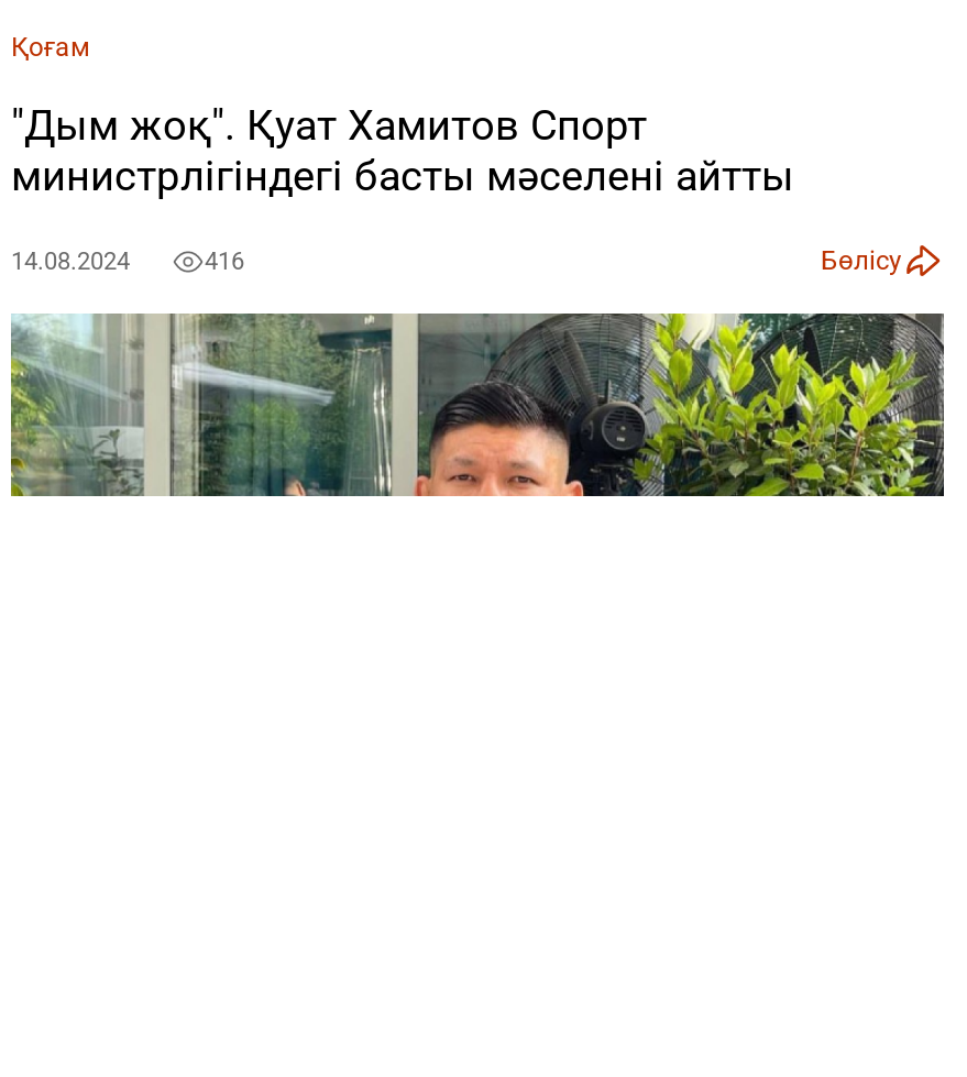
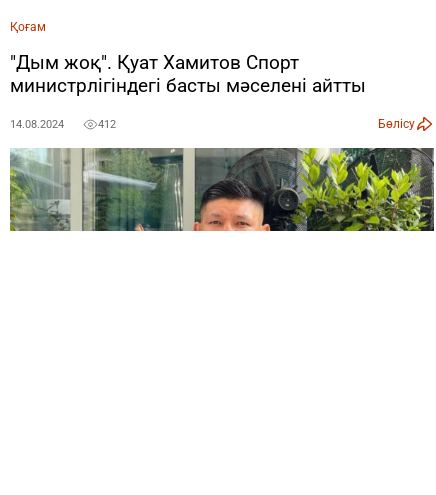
- 416
+ 412
